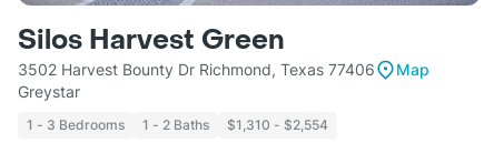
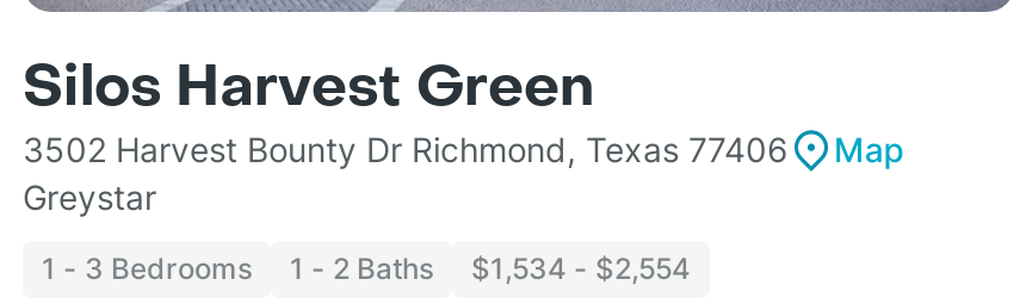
- 1 - 3 Bedrooms 1 - 2 Baths $1,310 - $2,554
+ 1 - 3 Bedrooms 1 - 2 Baths $1,534 - $2,554
